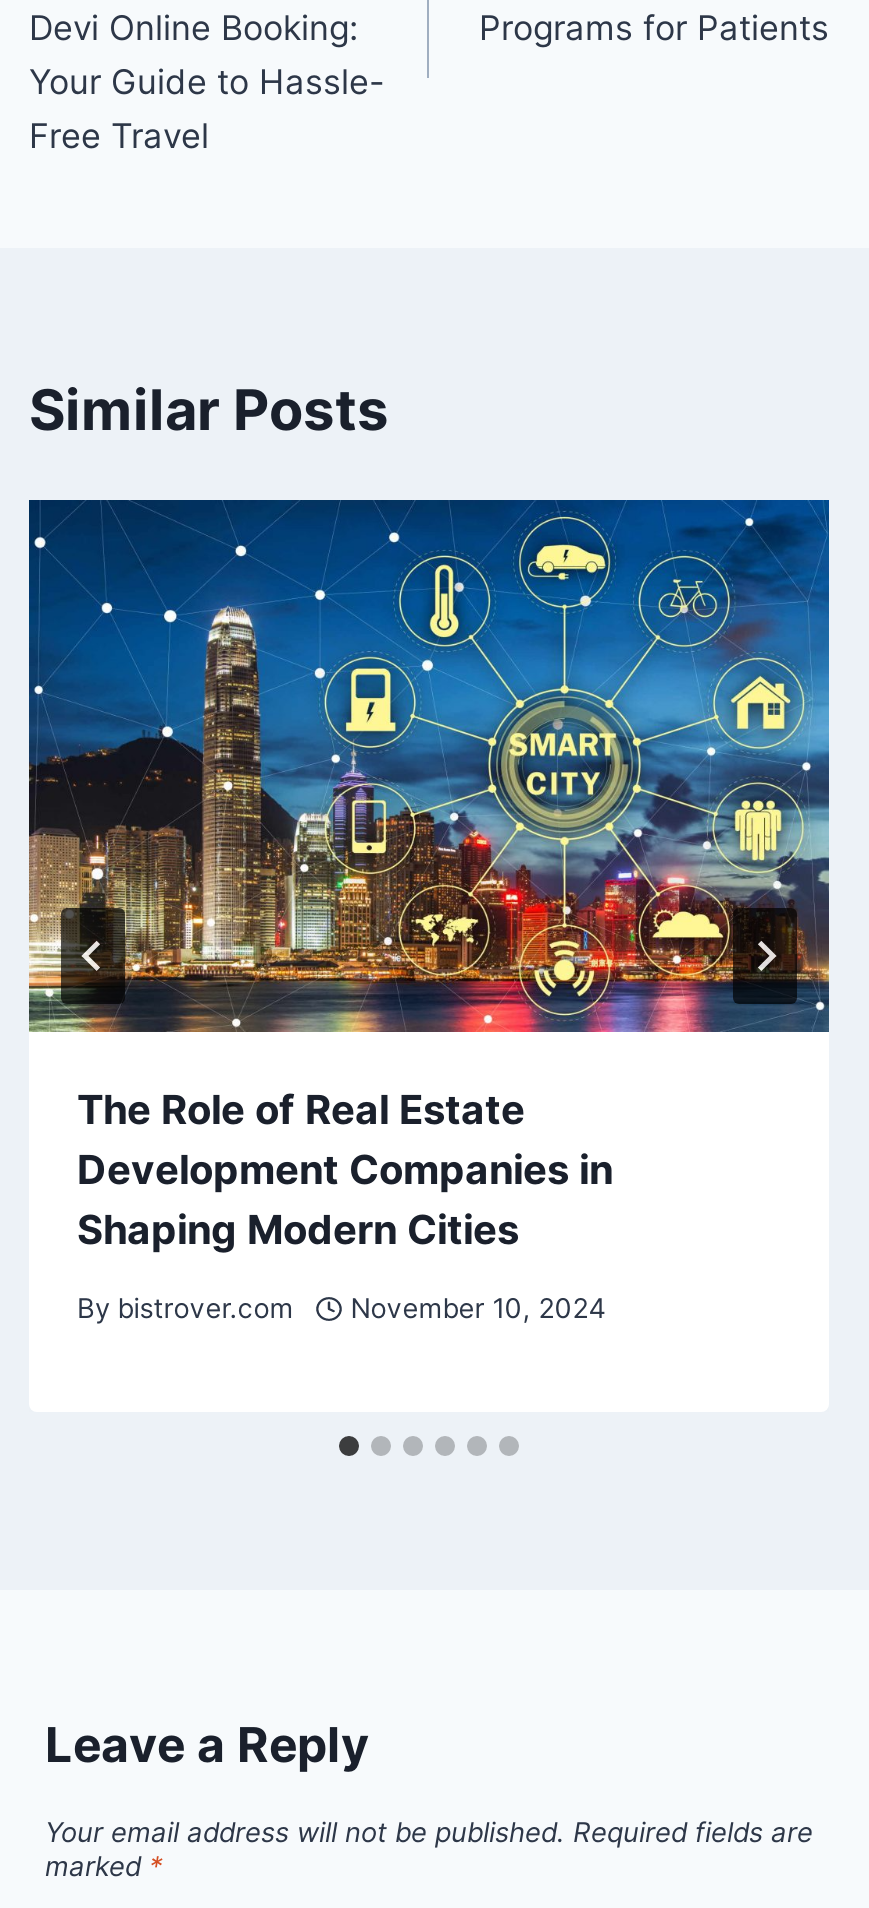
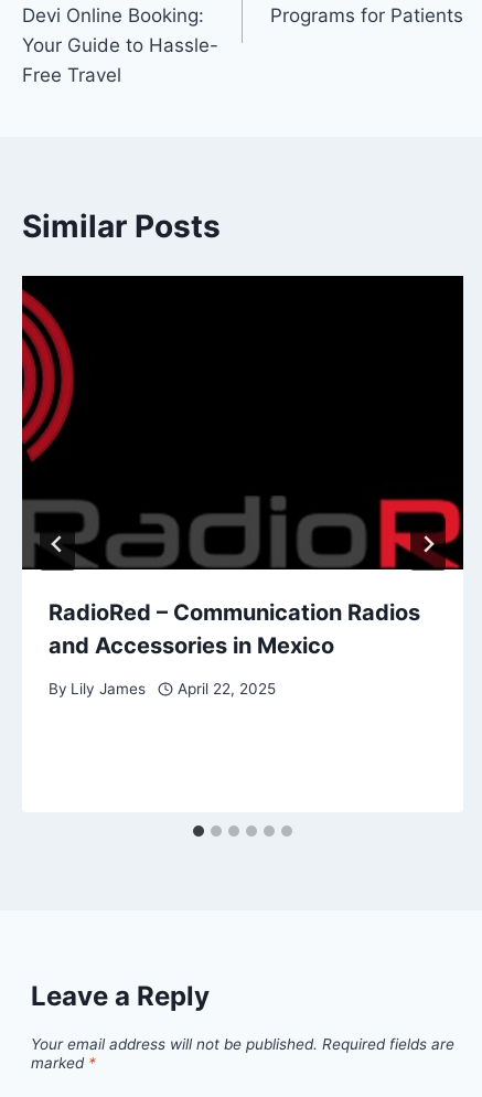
- [image]
- The Role of Real Estate
- Development Companies in
- Shaping Modern Cities
+ [image]
+ RadioRed – Communication Radios
+ and Accessories in Mexico

- By bistrover.com
- November 10, 2024
+ By Lily James
+ April 22, 2025
